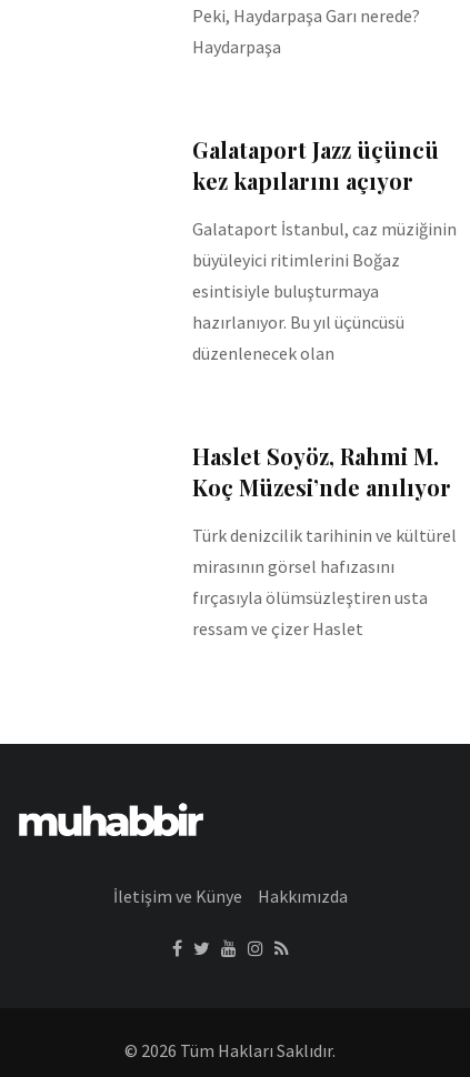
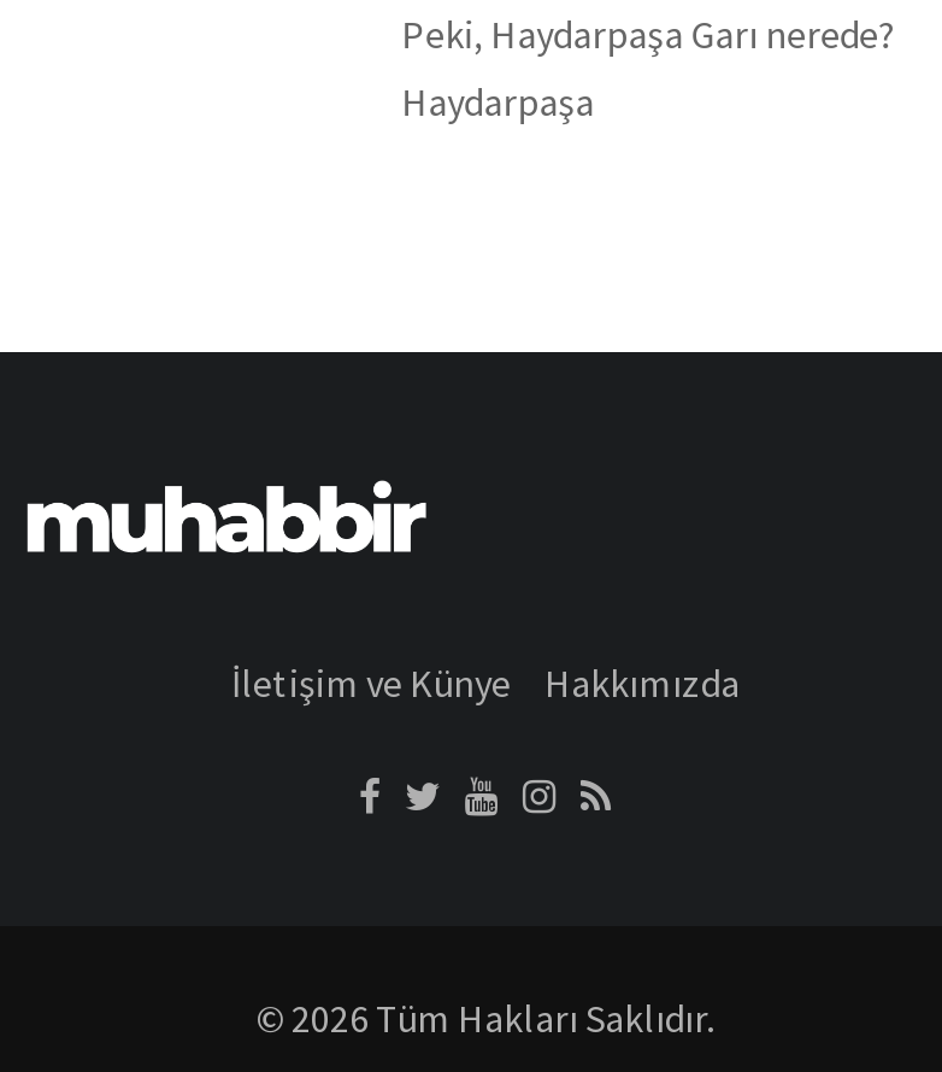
- Galataport Jazz üçüncü
- kez kapılarını açıyor
- Galataport İstanbul, caz müziğinin
- büyüleyici ritimlerini Boğaz
- esintisiyle buluşturmaya
- hazırlanıyor. Bu yıl üçüncüsü
- düzenlenecek olan

- Haslet Soyöz, Rahmi M.
- Koç Müzesi’nde anılıyor
- Türk denizcilik tarihinin ve kültürel
- mirasının görsel hafızasını
- fırçasıyla ölümsüzleştiren usta
- ressam ve çizer Haslet
